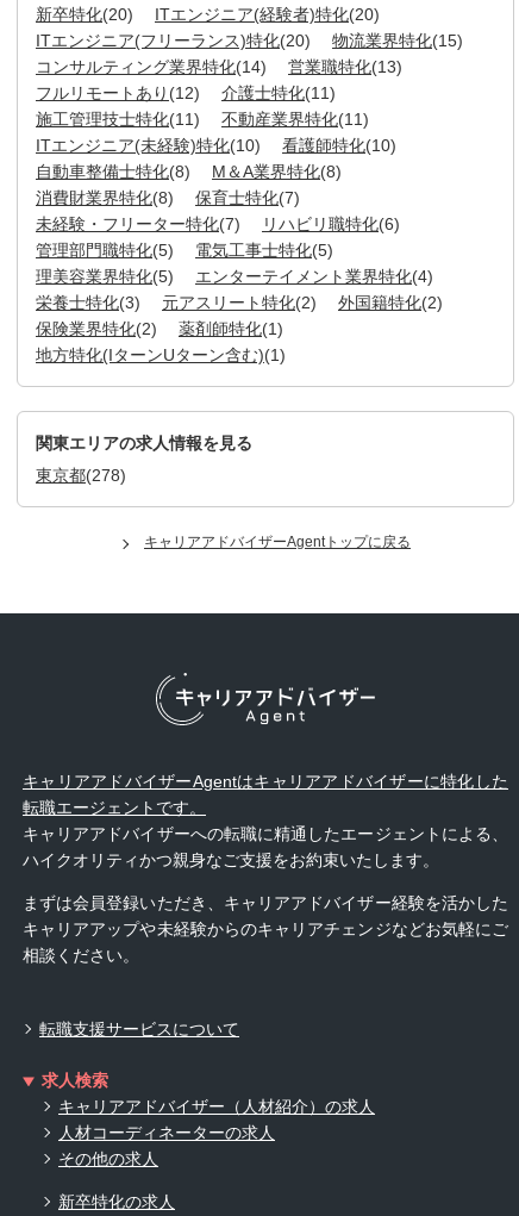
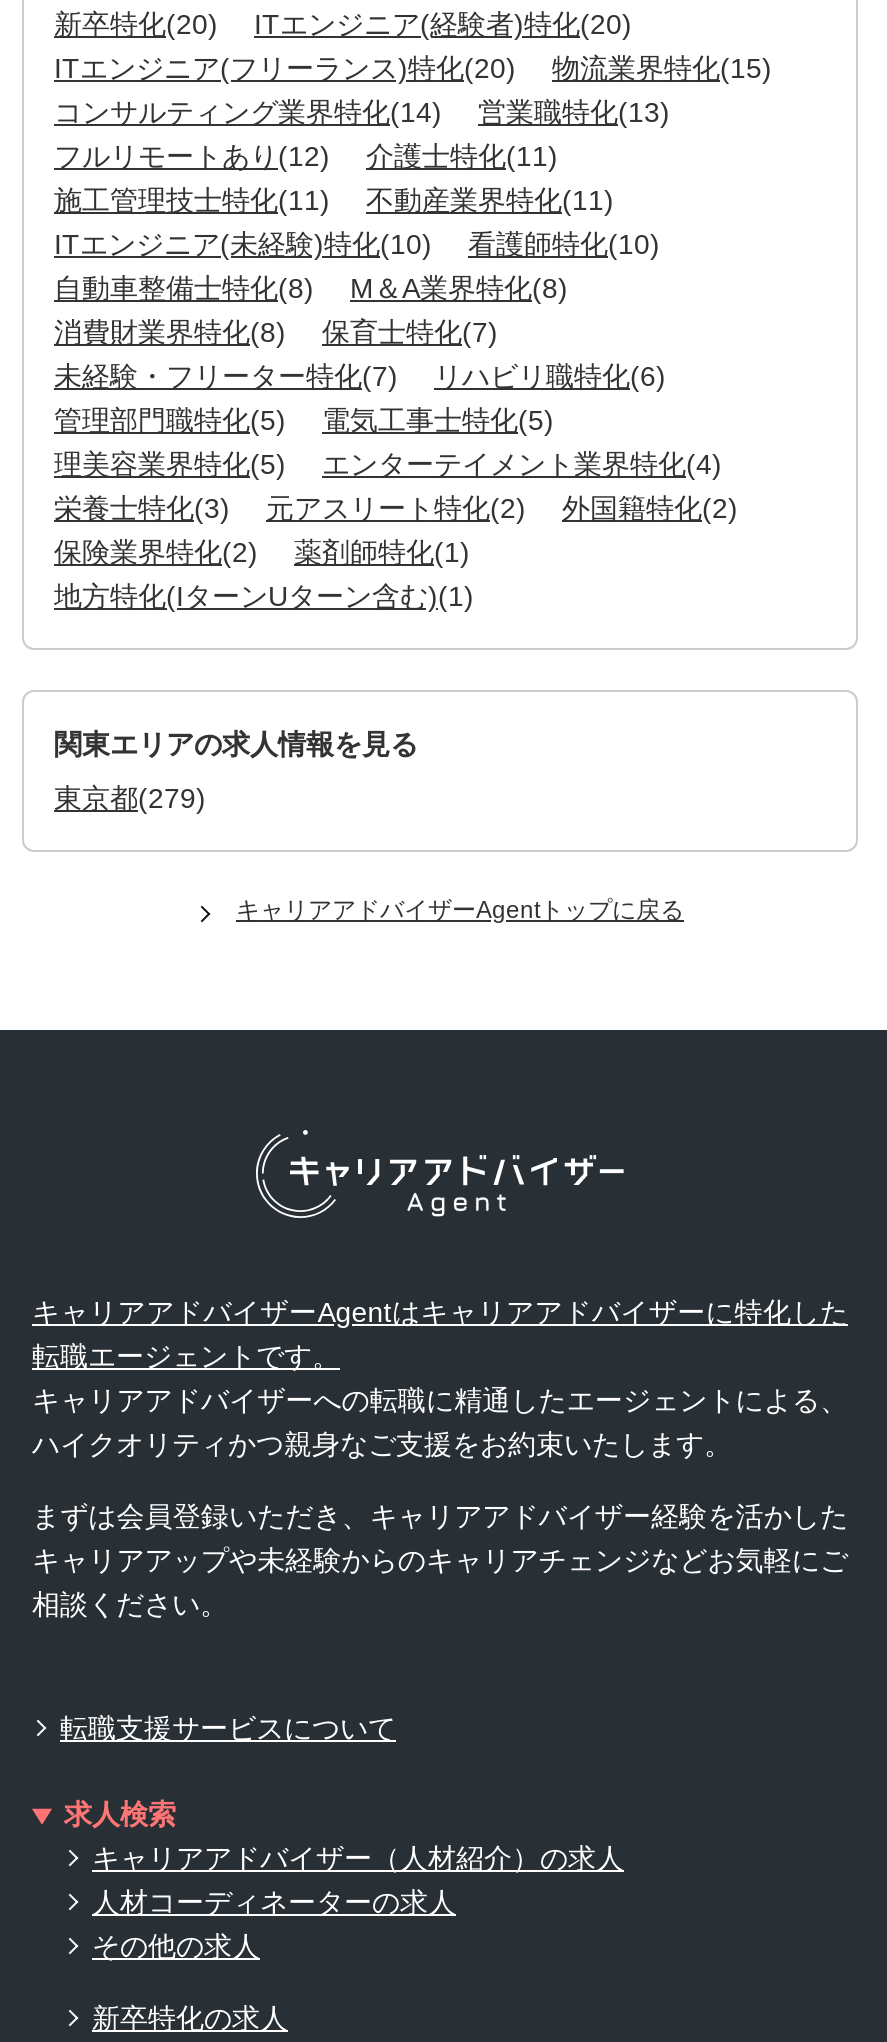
- 東京都(278)
+ 東京都(279)
